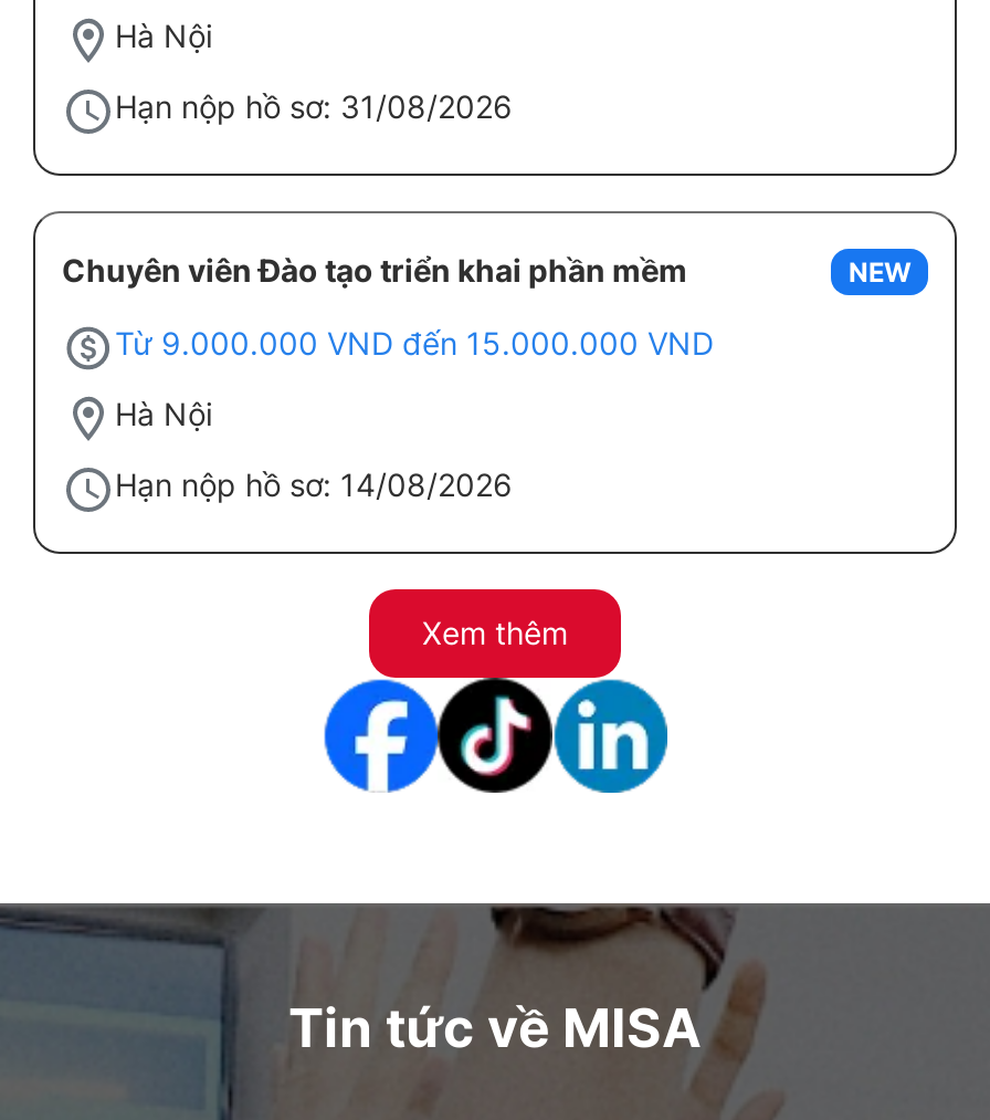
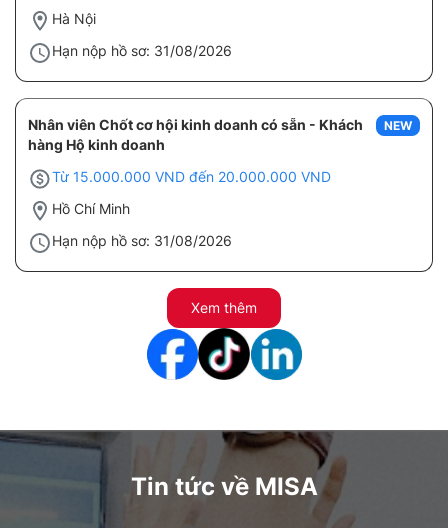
- Chuyên viên Đào tạo triển khai phần mềm
+ Nhân viên Chốt cơ hội kinh doanh có sẵn - Khách
+ hàng Hộ kinh doanh

- Từ 9.000.000 VND đến 15.000.000 VND
+ Từ 15.000.000 VND đến 20.000.000 VND

- Hà Nội
+ Hồ Chí Minh

- Hạn nộp hồ sơ: 14/08/2026
+ Hạn nộp hồ sơ: 31/08/2026
